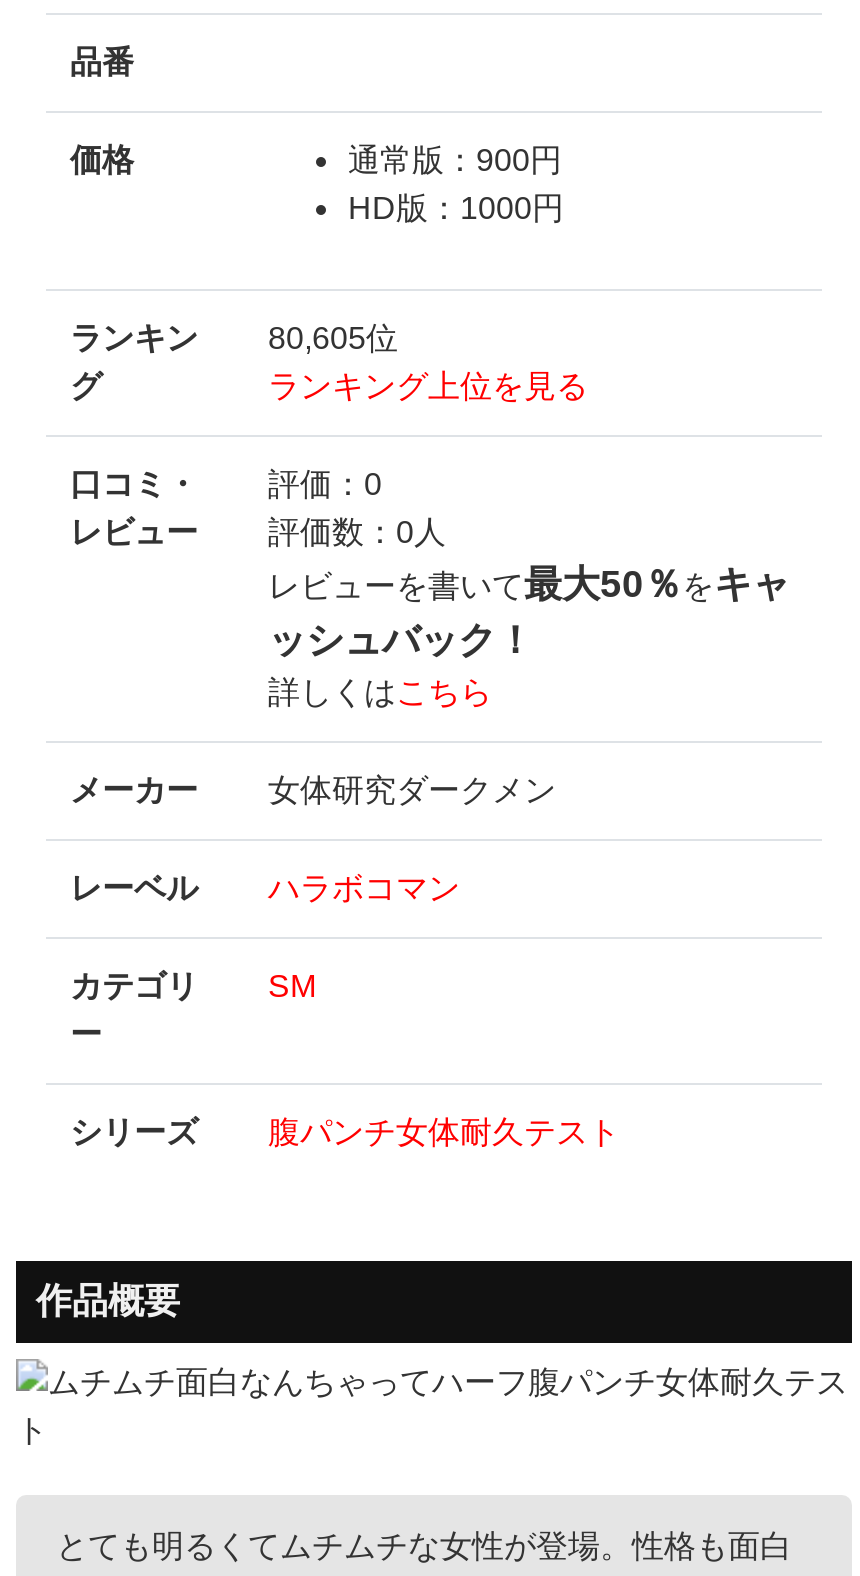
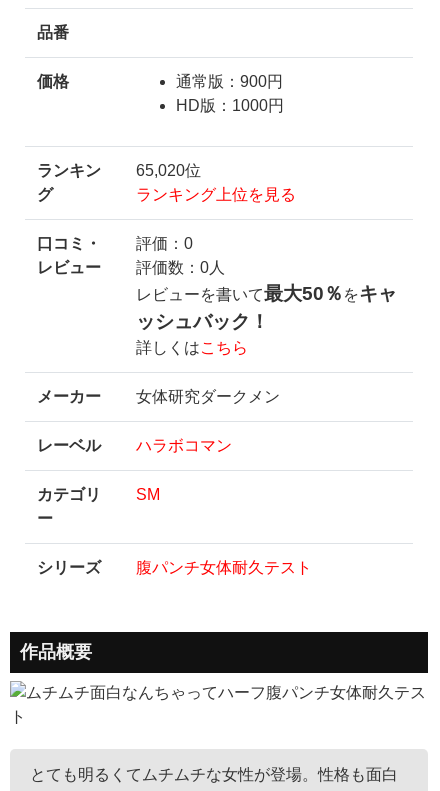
- 80,605位
+ 65,020位
